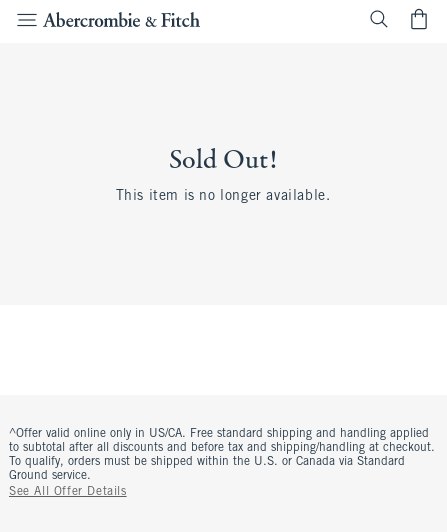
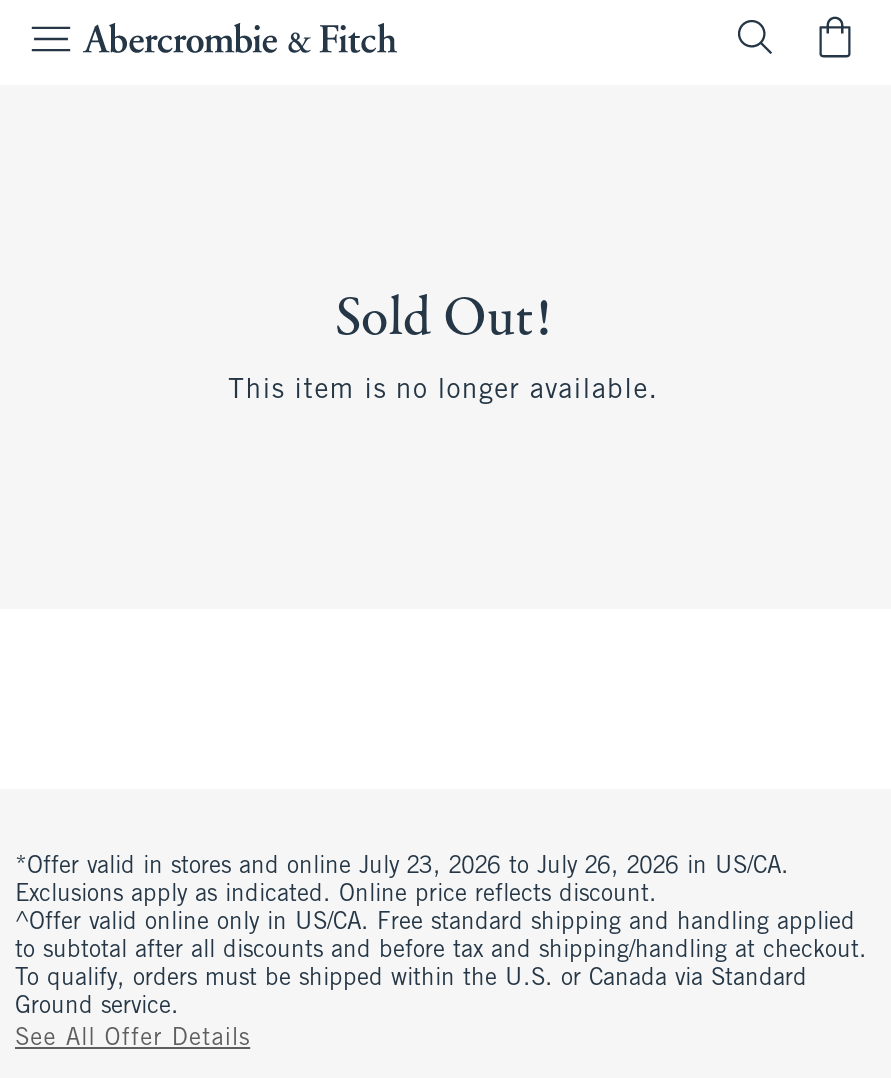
+ *Offer valid in stores and online July 23, 2026 to July 26, 2026 in US/CA.
+ Exclusions apply as indicated. Online price reflects discount.
